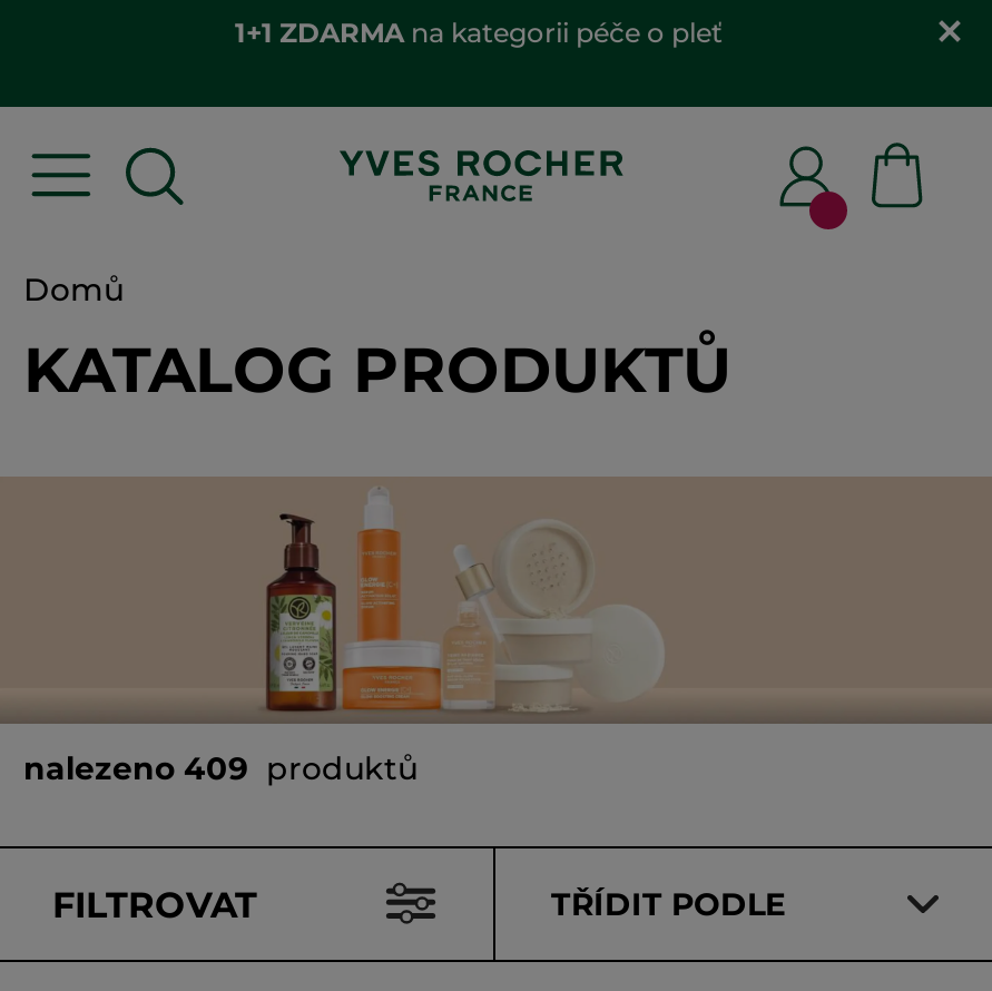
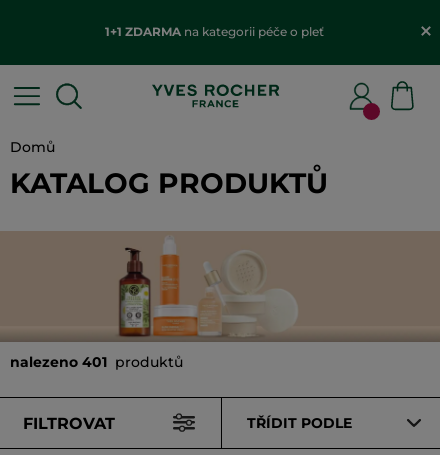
- nalezeno 409 produktů
+ nalezeno 401 produktů
